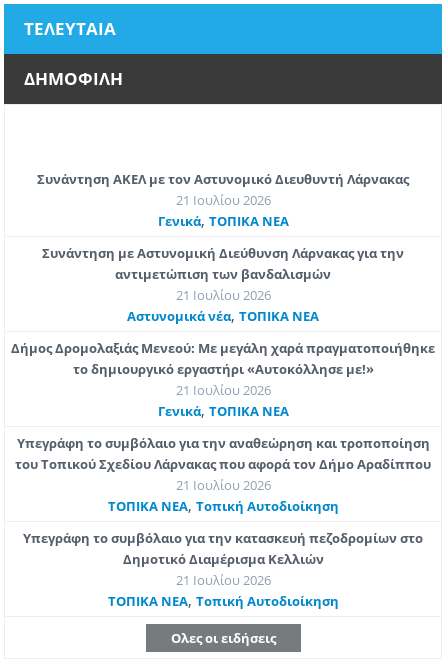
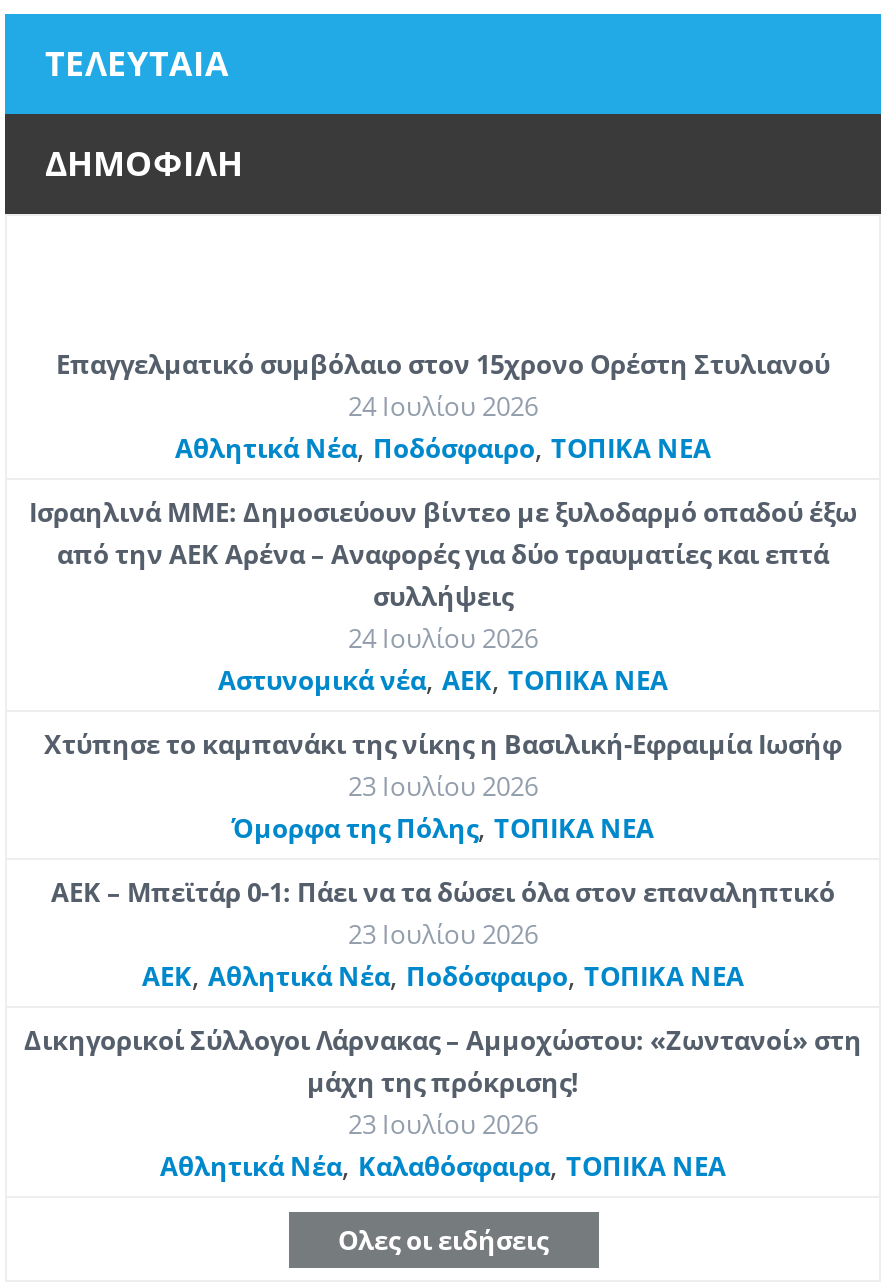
- Συνάντηση ΑΚΕΛ με τον Αστυνομικό Διευθυντή Λάρνακας
- 21 Ιουλίου 2026
- Γενικά, ΤΟΠΙΚΑ ΝΕΑ
+ Επαγγελματικό συμβόλαιο στον 15χρονο Ορέστη Στυλιανού
+ 24 Ιουλίου 2026
+ Αθλητικά Νέα, Ποδόσφαιρο, ΤΟΠΙΚΑ ΝΕΑ

- Συνάντηση με Αστυνομική Διεύθυνση Λάρνακας για την
- αντιμετώπιση των βανδαλισμών
- 21 Ιουλίου 2026
- Aστυνομικά νέα, ΤΟΠΙΚΑ ΝΕΑ
+ Ισραηλινά ΜΜΕ: Δημοσιεύουν βίντεο με ξυλοδαρμό οπαδού έξω
+ από την ΑΕΚ Αρένα – Αναφορές για δύο τραυματίες και επτά
+ συλλήψεις
+ 24 Ιουλίου 2026
+ Aστυνομικά νέα, ΑΕΚ, ΤΟΠΙΚΑ ΝΕΑ

- Δήμος Δρομολαξιάς Μενεού: Με μεγάλη χαρά πραγματοποιήθηκε
- το δημιουργικό εργαστήρι «Αυτοκόλλησε με!»
- 21 Ιουλίου 2026
- Γενικά, ΤΟΠΙΚΑ ΝΕΑ
+ Χτύπησε το καμπανάκι της νίκης η Βασιλική-Εφραιμία Ιωσήφ
+ 23 Ιουλίου 2026
+ Όμορφα της Πόλης, ΤΟΠΙΚΑ ΝΕΑ

- Υπεγράφη το συμβόλαιο για την αναθεώρηση και τροποποίηση
- του Τοπικού Σχεδίου Λάρνακας που αφορά τον Δήμο Αραδίππου
- 21 Ιουλίου 2026
- ΤΟΠΙΚΑ ΝΕΑ, Τοπική Αυτοδιοίκηση
+ ΑΕΚ – Μπεϊτάρ 0-1: Πάει να τα δώσει όλα στον επαναληπτικό
+ 23 Ιουλίου 2026
+ ΑΕΚ, Αθλητικά Νέα, Ποδόσφαιρο, ΤΟΠΙΚΑ ΝΕΑ

- Υπεγράφη το συμβόλαιο για την κατασκευή πεζοδρομίων στο
- Δημοτικό Διαμέρισμα Κελλιών
- 21 Ιουλίου 2026
- ΤΟΠΙΚΑ ΝΕΑ, Τοπική Αυτοδιοίκηση
+ Δικηγορικοί Σύλλογοι Λάρνακας – Αμμοχώστου: «Ζωντανοί» στη
+ μάχη της πρόκρισης!
+ 23 Ιουλίου 2026
+ Αθλητικά Νέα, Καλαθόσφαιρα, ΤΟΠΙΚΑ ΝΕΑ
